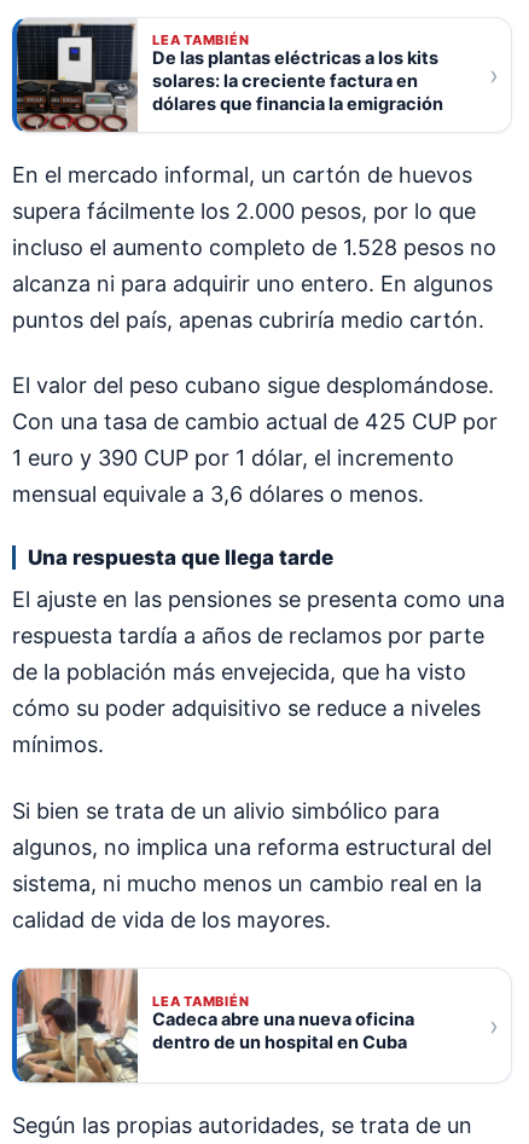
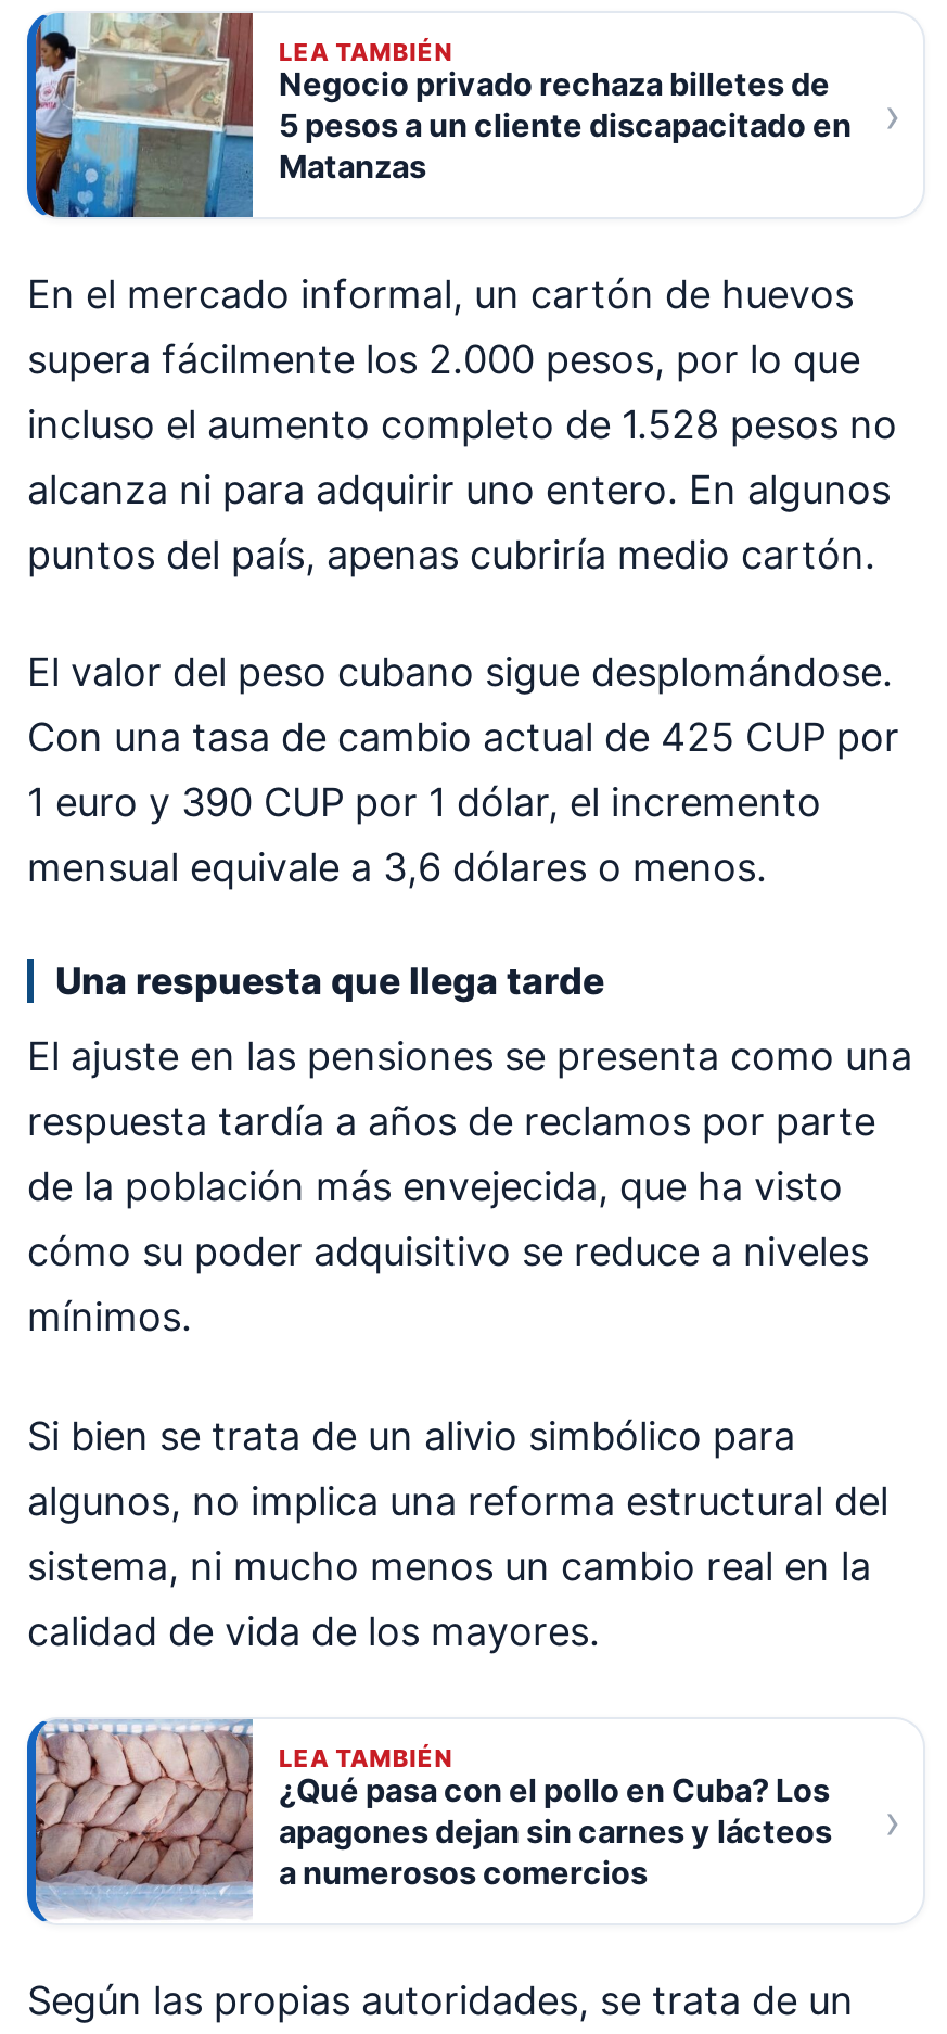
- [image]
- De las plantas eléctricas a los kits
- solares: la creciente factura en
- dólares que financia la emigración
+ [image]
+ Negocio privado rechaza billetes de
+ 5 pesos a un cliente discapacitado en
+ Matanzas

- [image]
- Cadeca abre una nueva oficina
- dentro de un hospital en Cuba
+ [image]
+ ¿Qué pasa con el pollo en Cuba? Los
+ apagones dejan sin carnes y lácteos
+ a numerosos comercios
